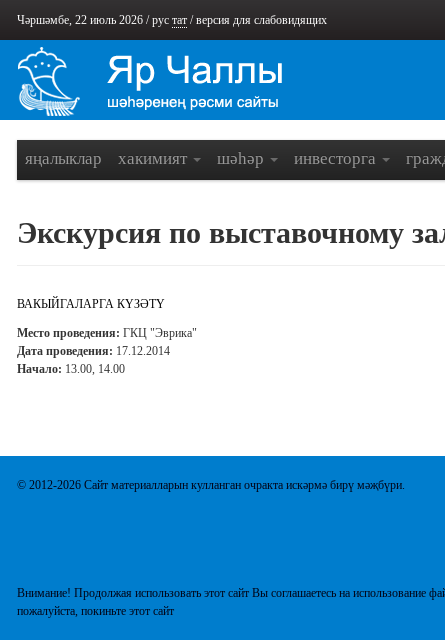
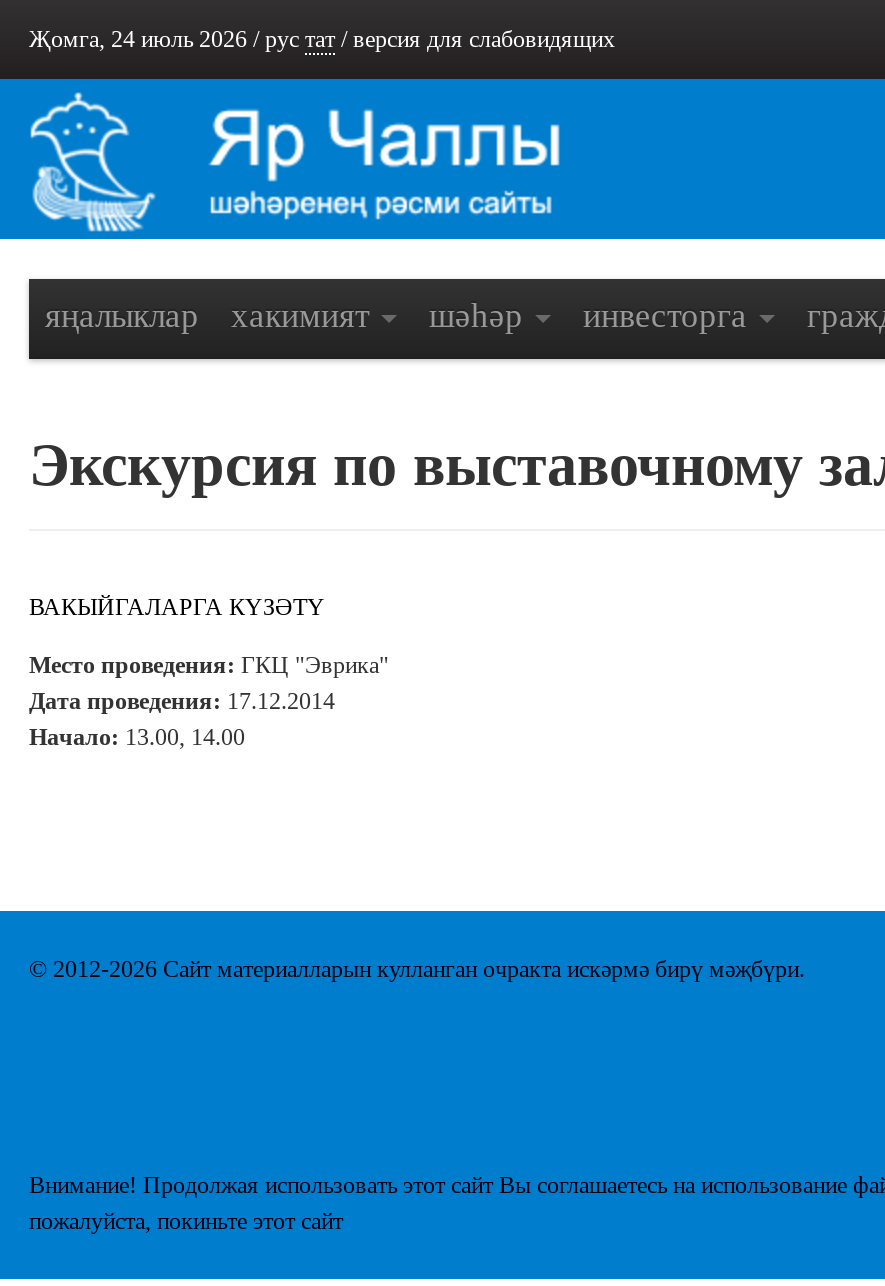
- Чәршәмбе, 22 июль 2026 / рус тат / версия для слабовидящих
+ Җомга, 24 июль 2026 / рус тат / версия для слабовидящих
